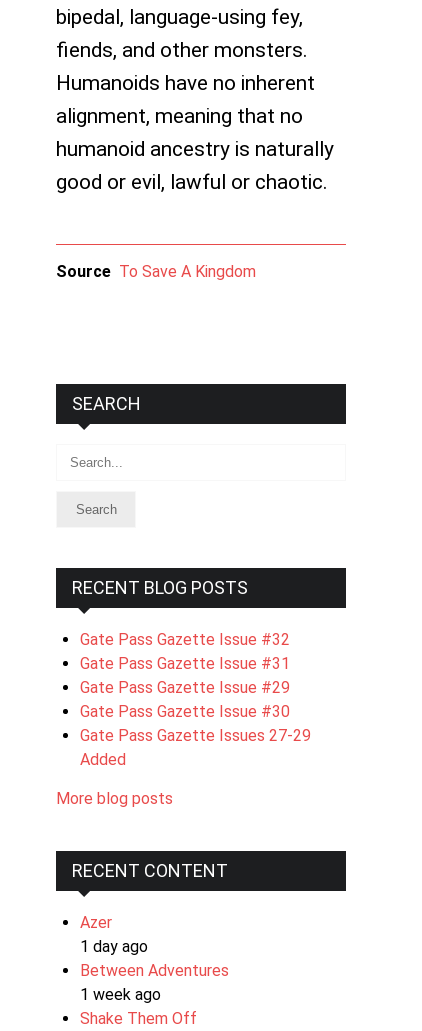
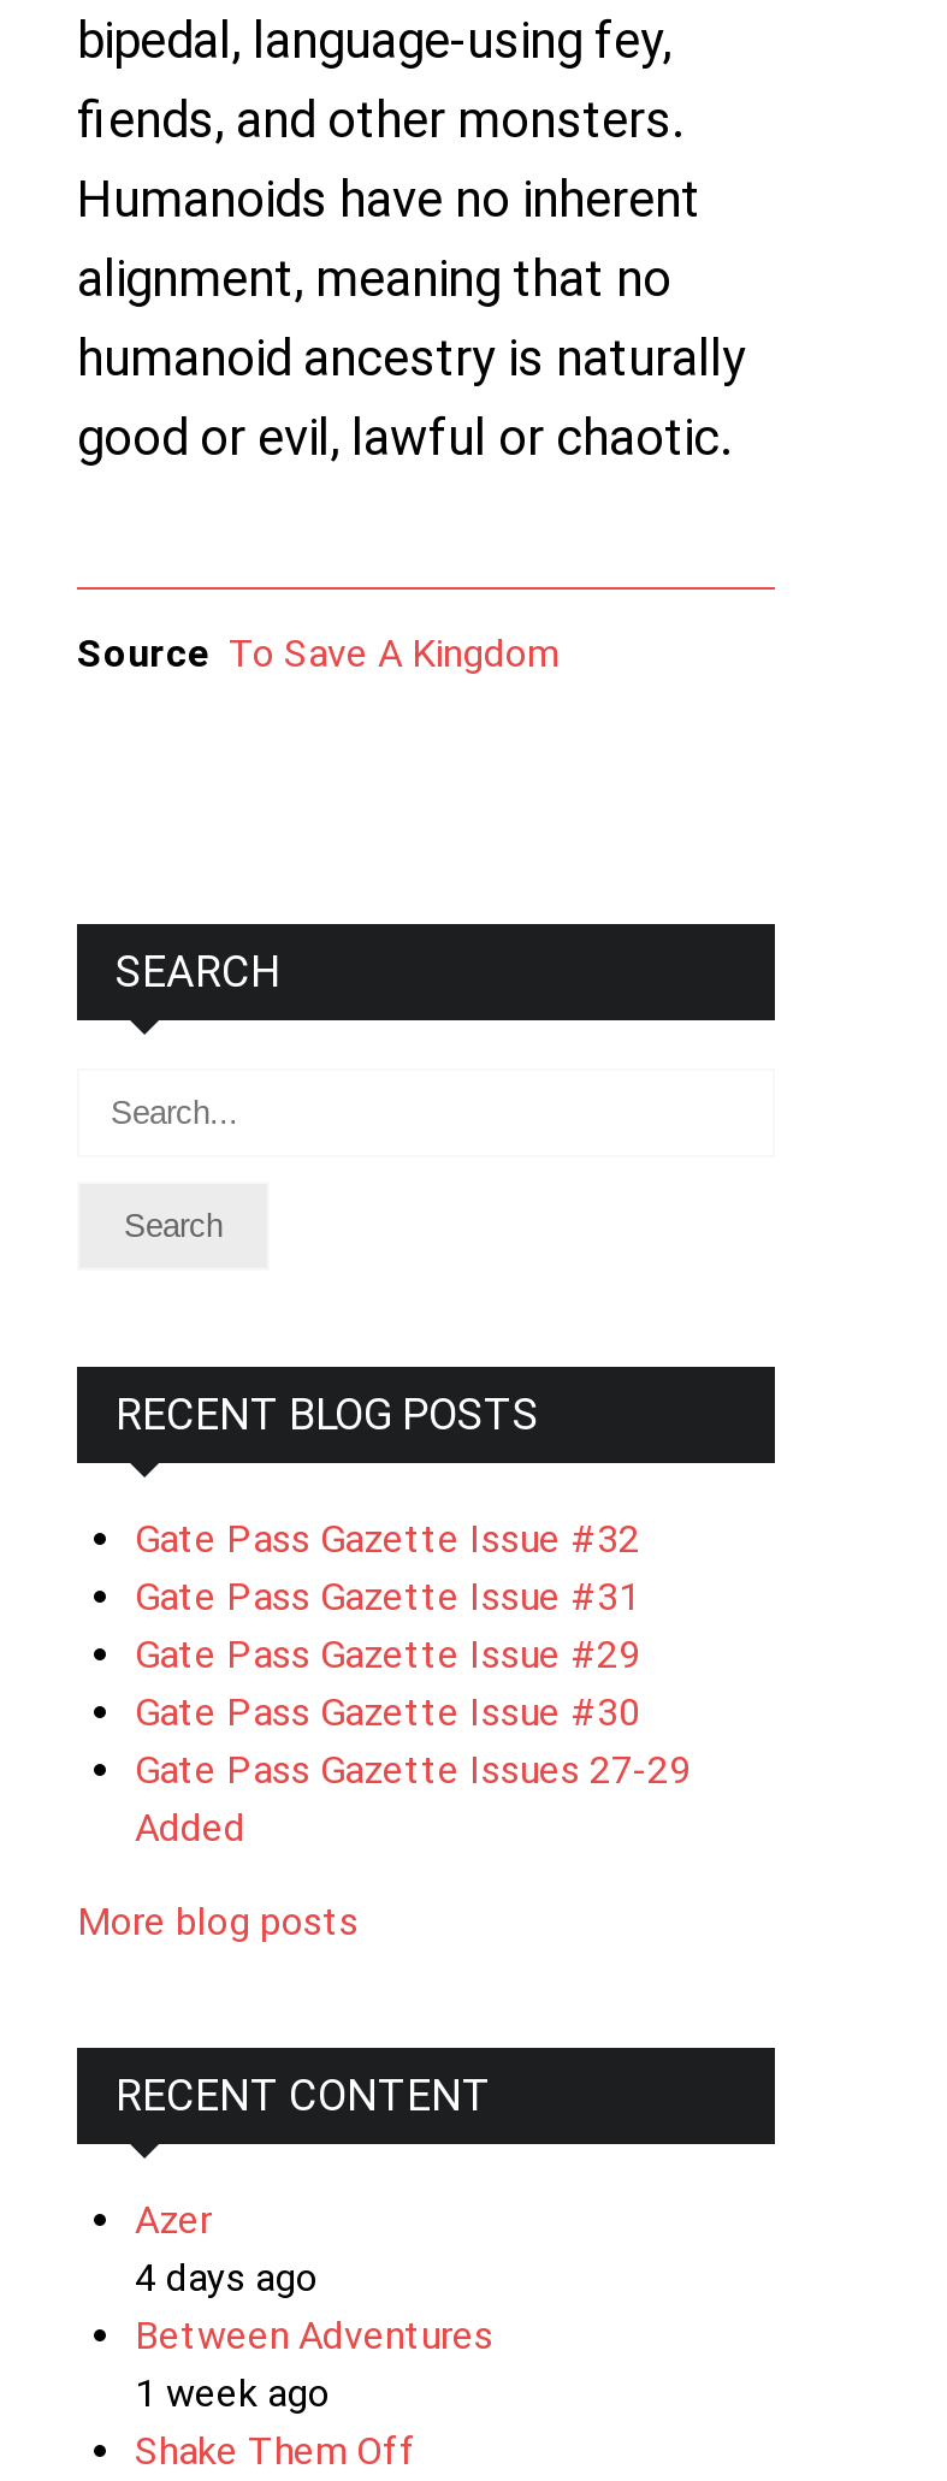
- 1 day ago
+ 4 days ago
